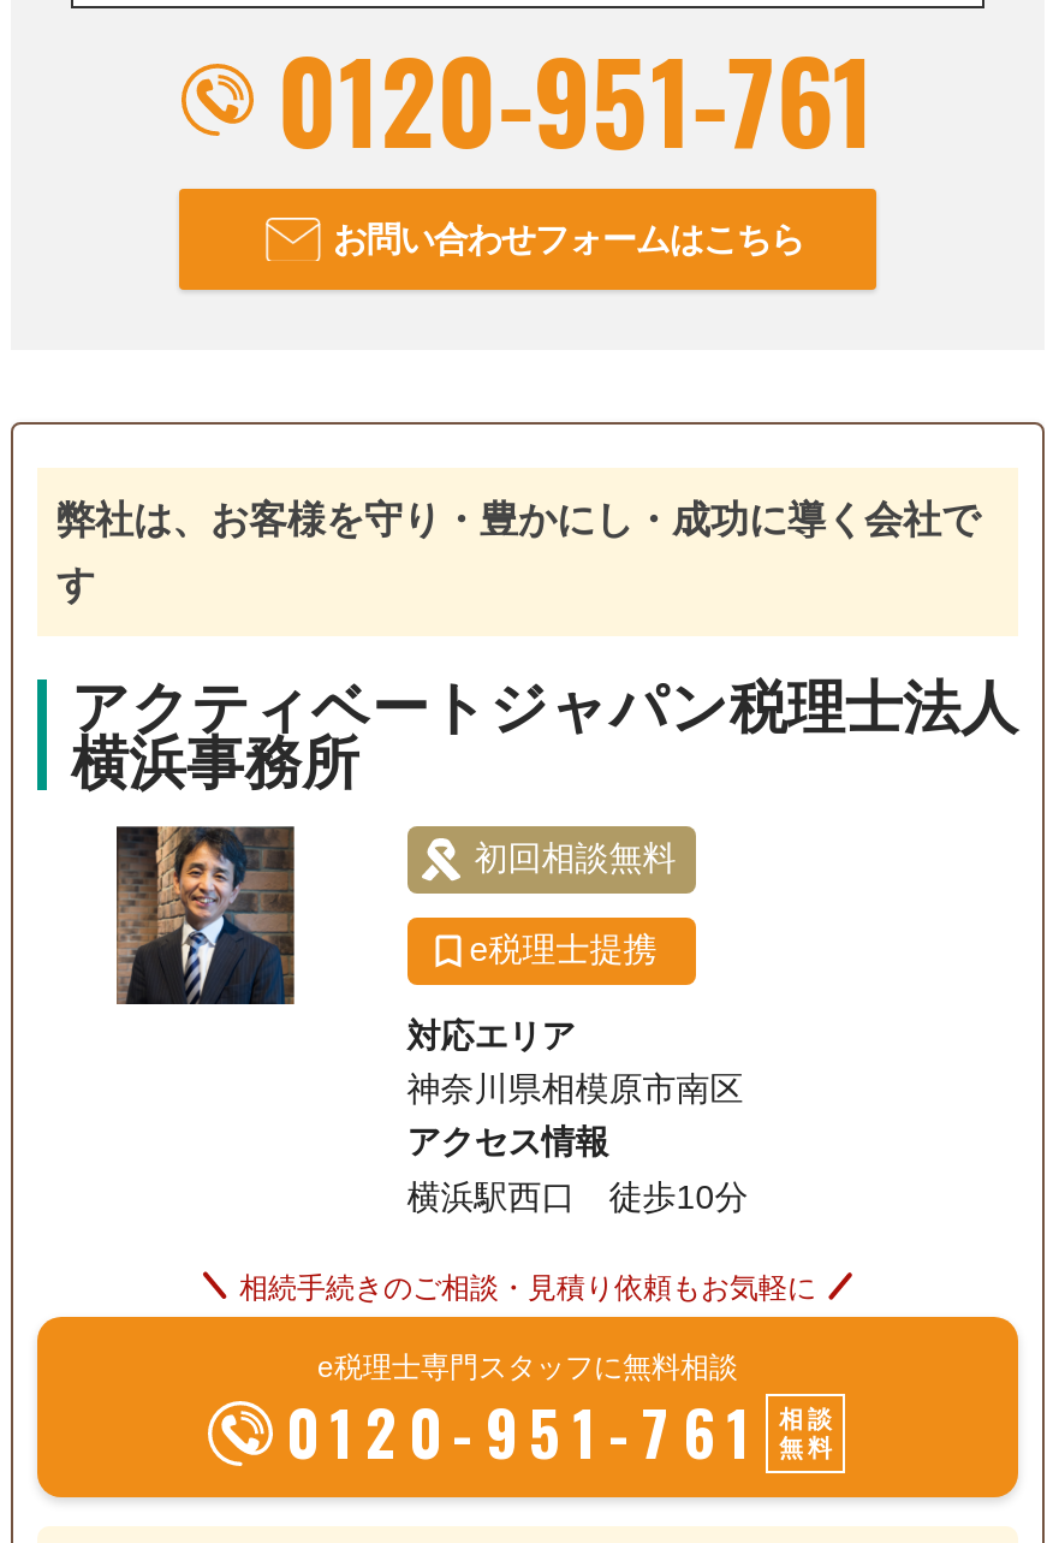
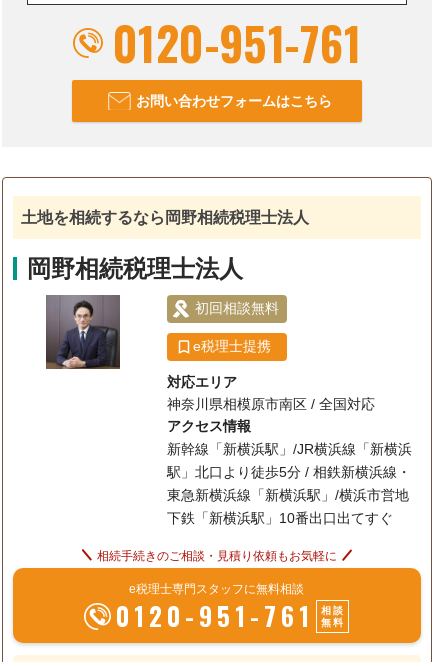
- 弊社は、お客様を守り・豊かにし・成功に導く会社で
- す
- アクティベートジャパン税理士法人
- 横浜事務所
+ 土地を相続するなら岡野相続税理士法人
+ 岡野相続税理士法人

- [image]
+ [image]

moved up: 初回相談無料 | e税理士提携 | 対応エリア

- 神奈川県相模原市南区
+ 神奈川県相模原市南区 / 全国対応

moved up: アクセス情報

- 横浜駅西口 徒歩10分
+ 新幹線「新横浜駅」/JR横浜線「新横浜
+ 駅」北口より徒歩5分 / 相鉄新横浜線・
+ 東急新横浜線「新横浜駅」/横浜市営地
+ 下鉄「新横浜駅」10番出口出てすぐ
